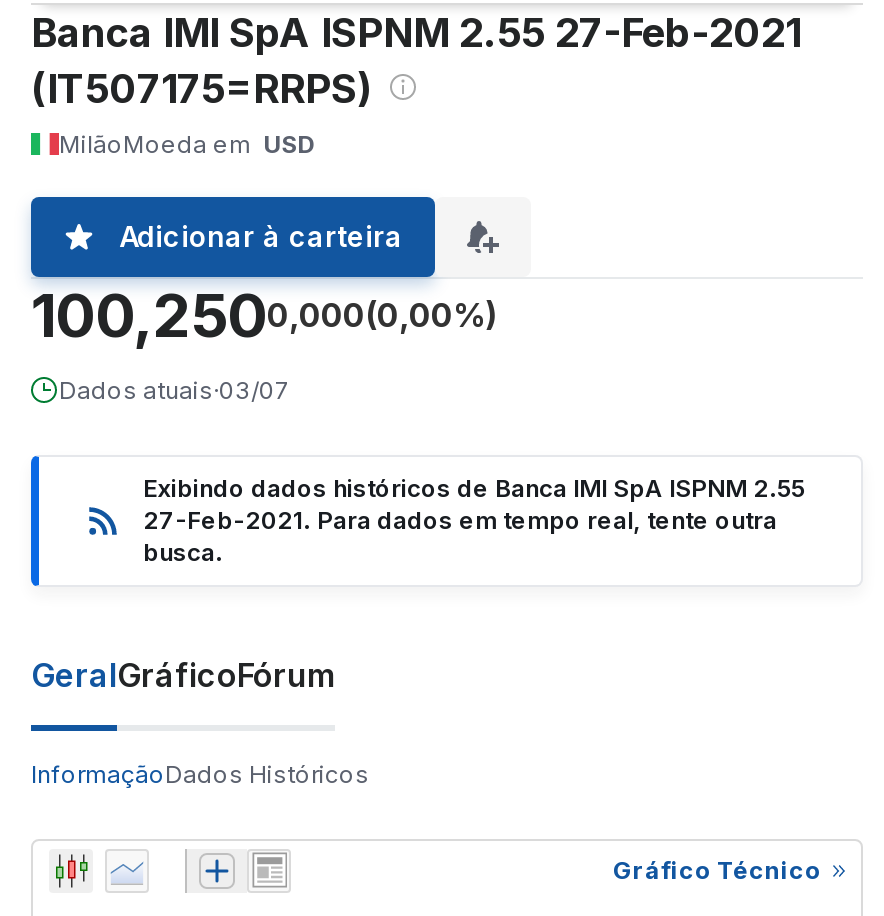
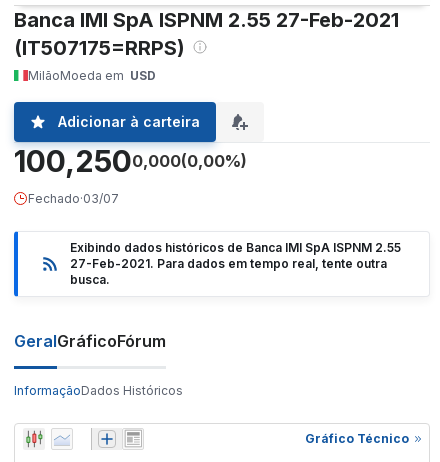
- Dados atuais·03/07
+ Fechado·03/07
